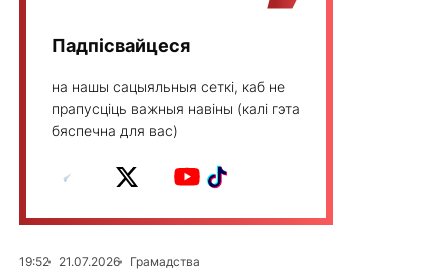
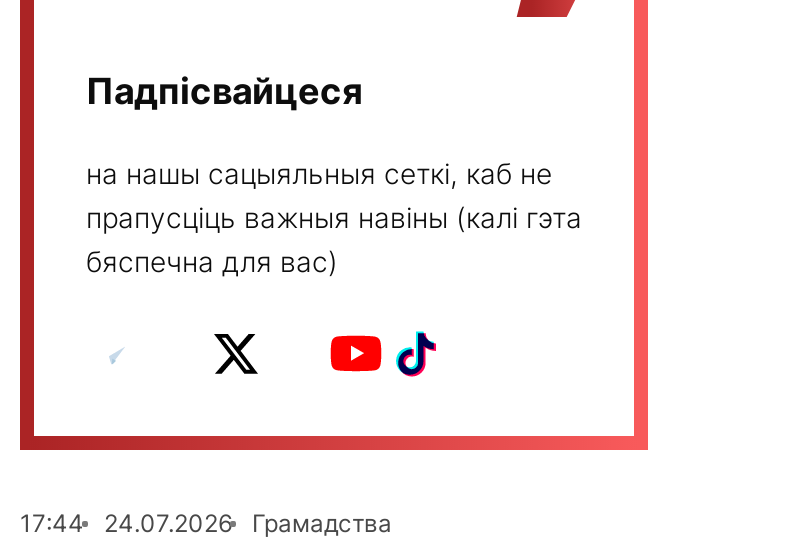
- 19:52
+ 17:44

- 21.07.2026
+ 24.07.2026
